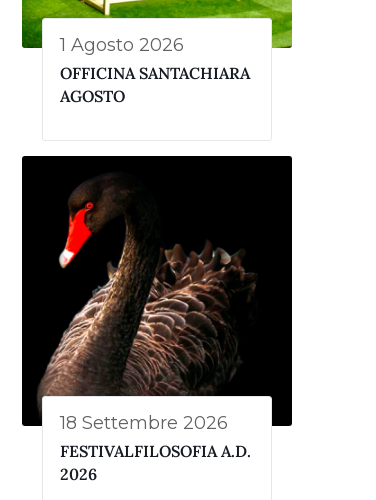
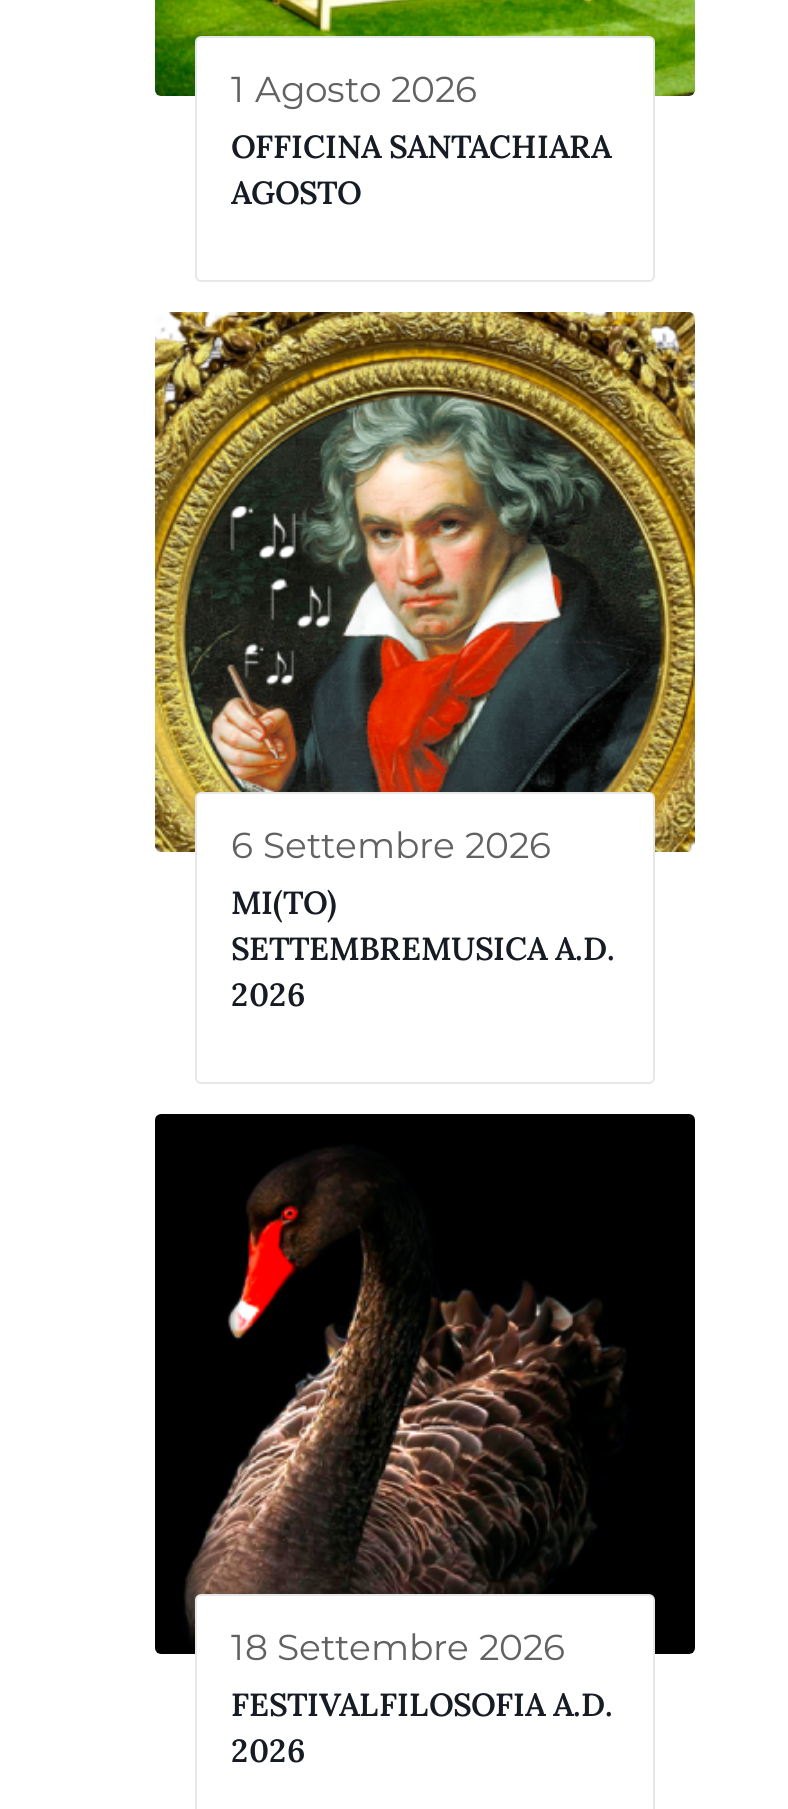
+ [image]
+ 6 Settembre 2026
+ MI(TO)
+ SETTEMBREMUSICA A.D.
+ 2026
